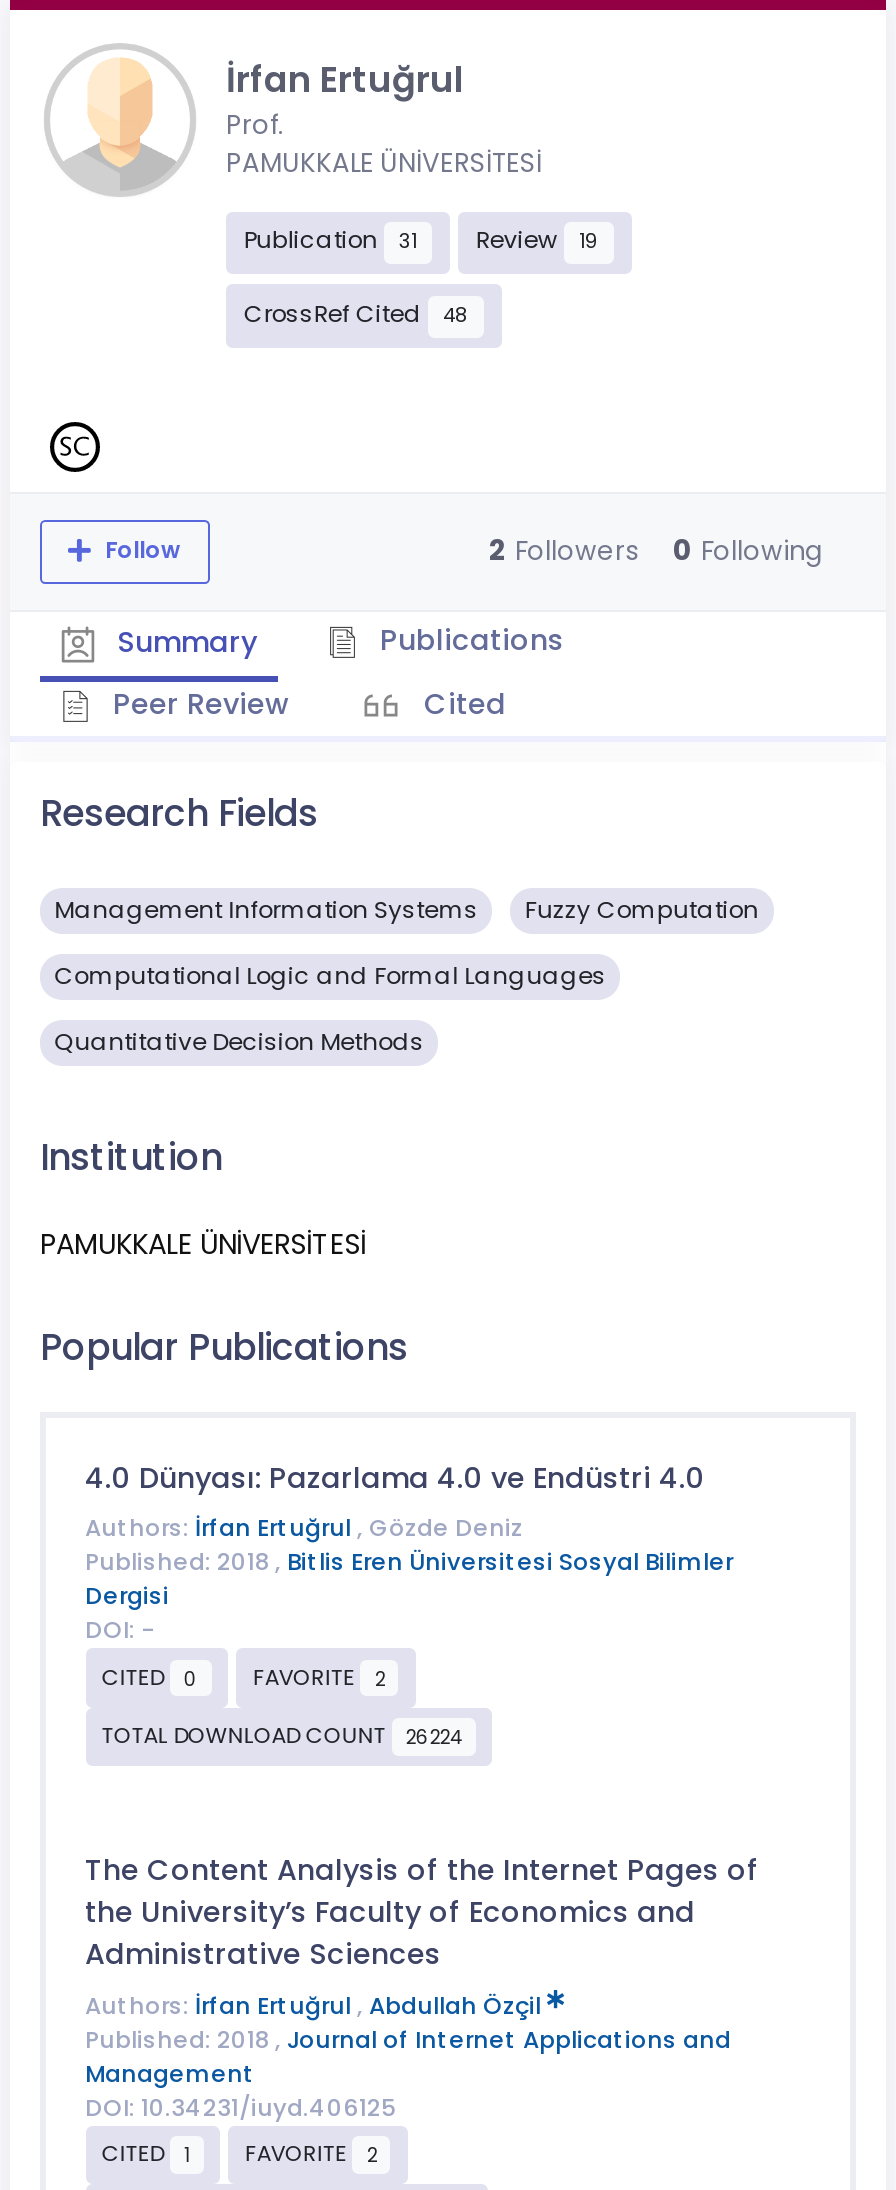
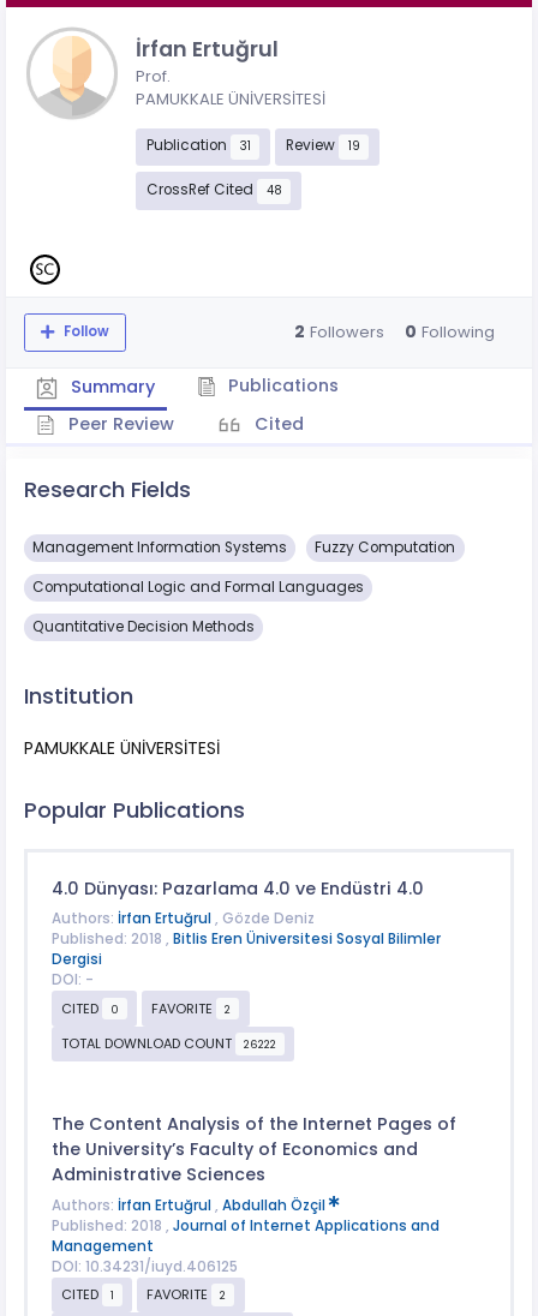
- TOTAL DOWNLOAD COUNT 26224
+ TOTAL DOWNLOAD COUNT 26222
